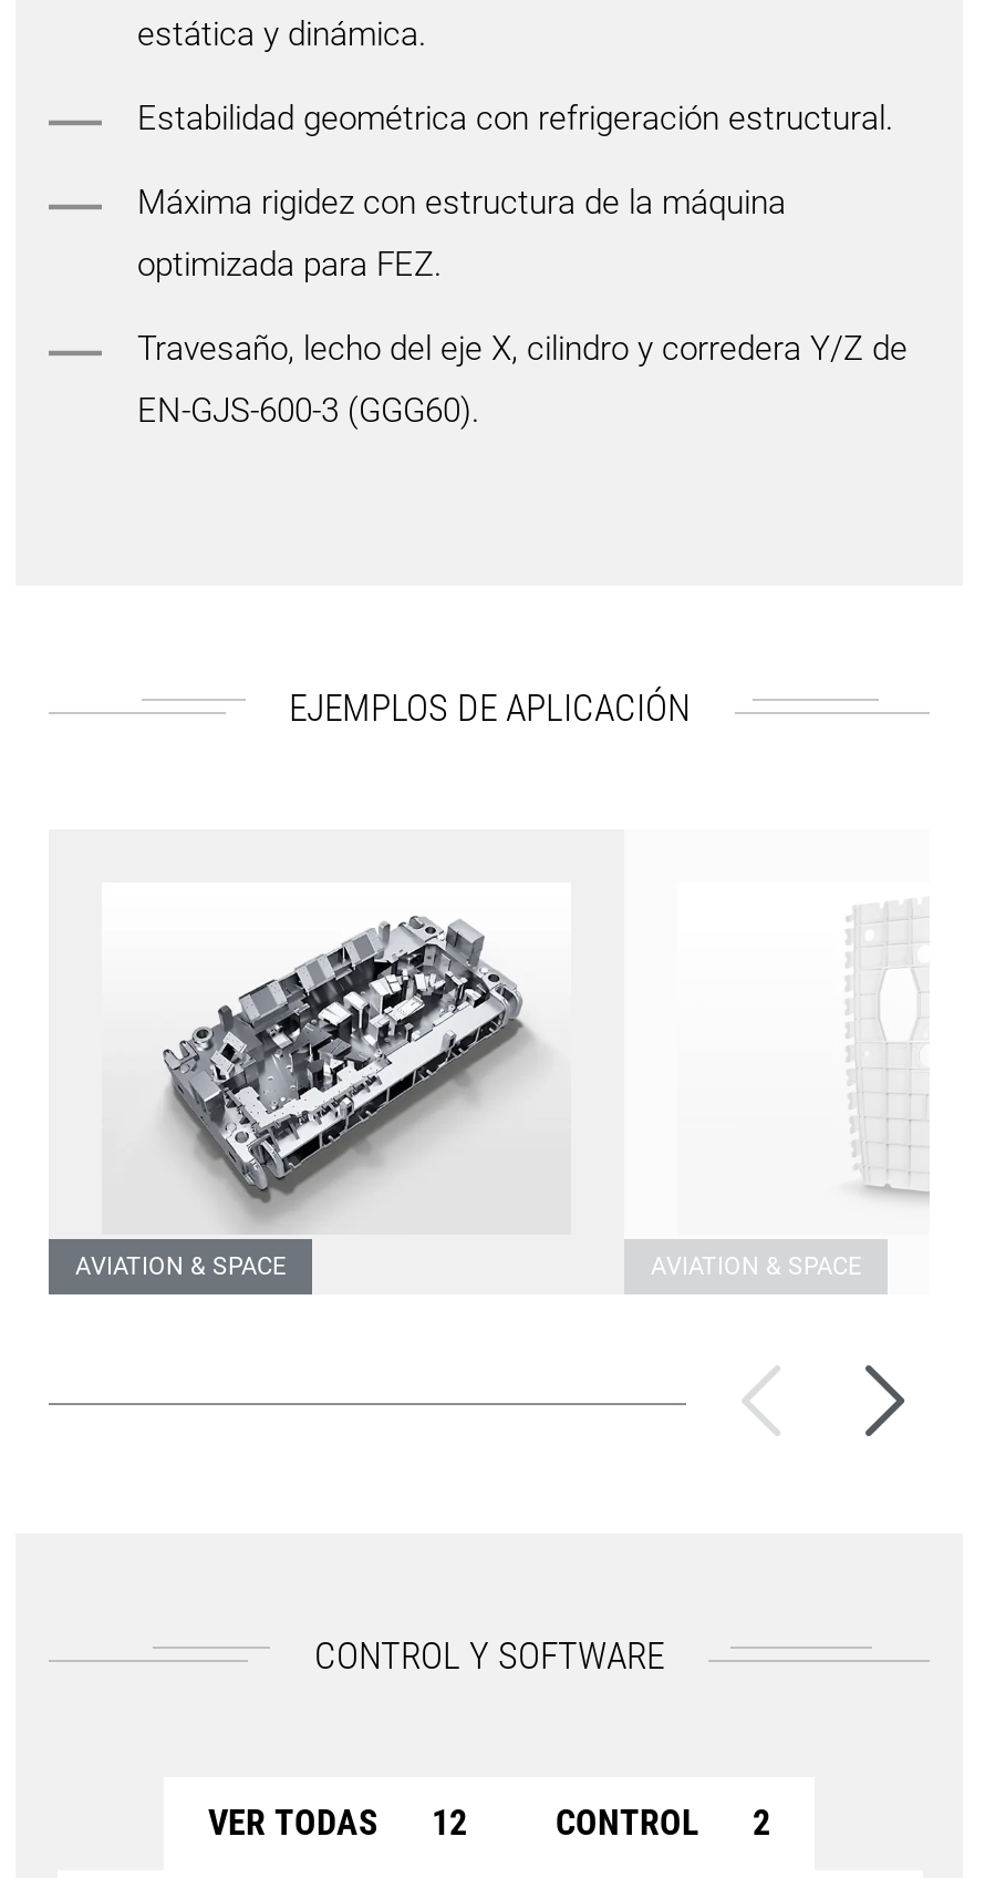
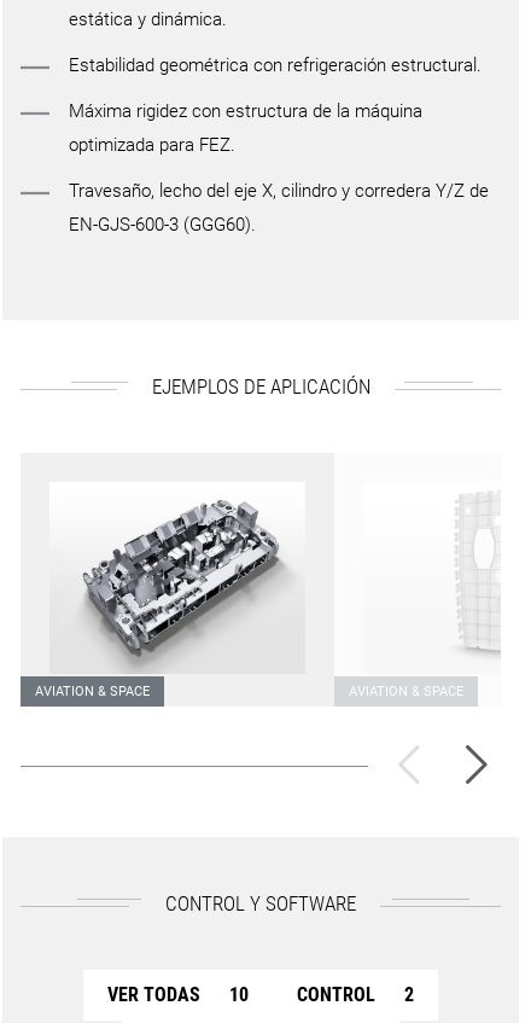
- VER TODAS 12
+ VER TODAS 10
